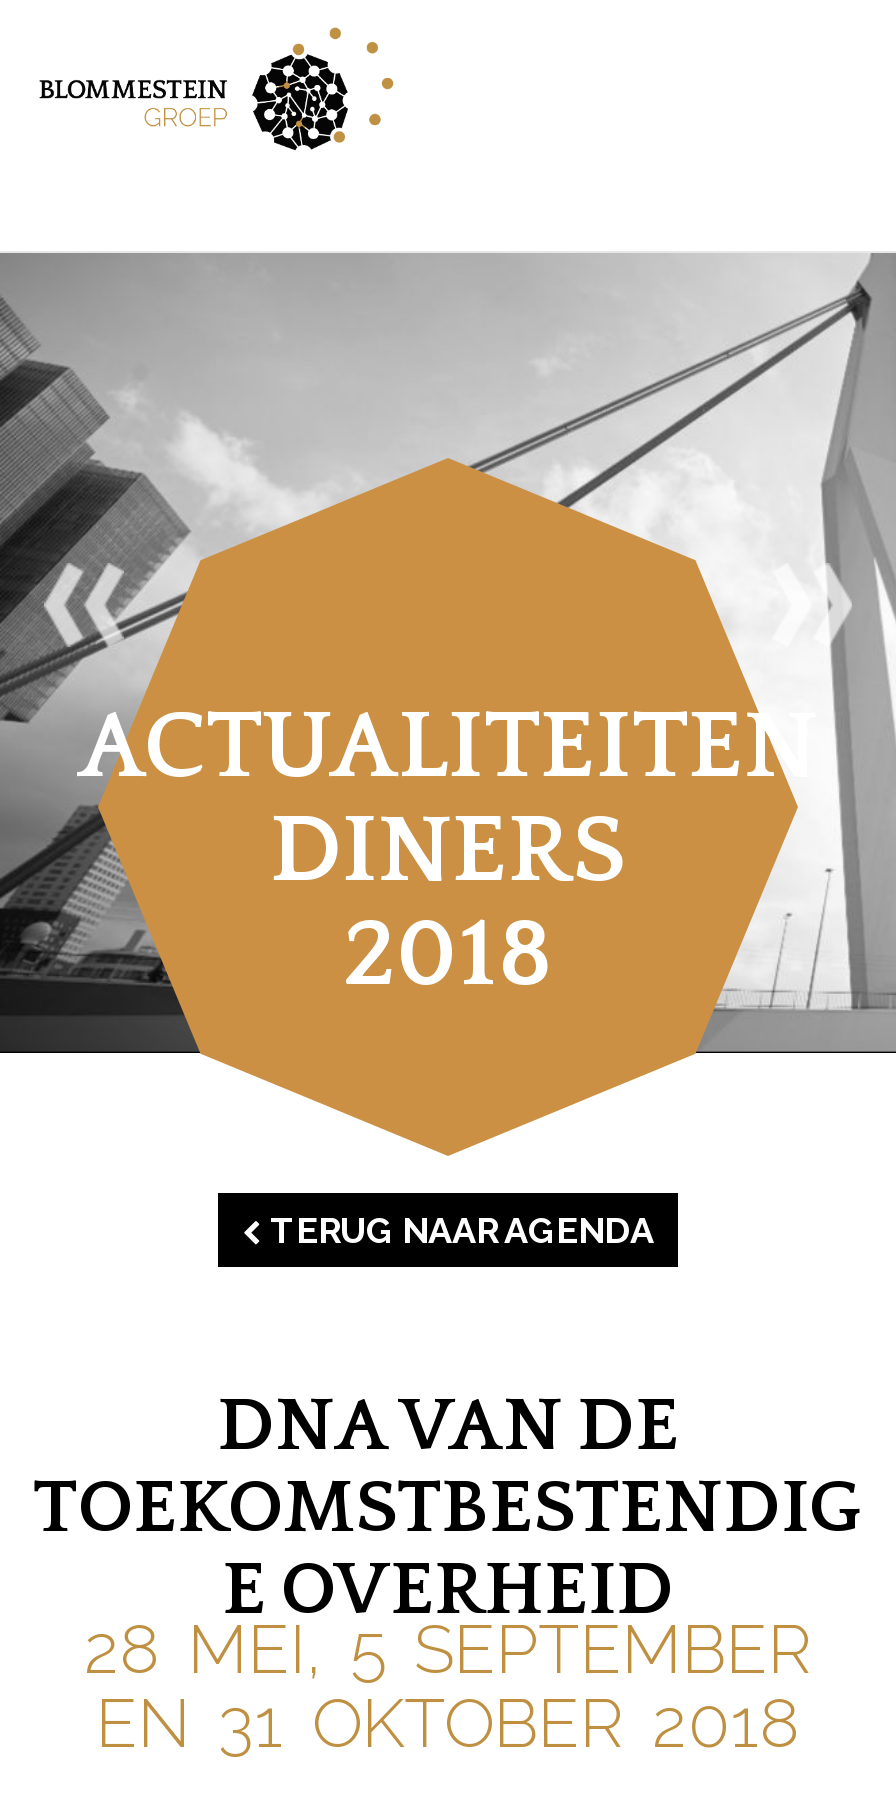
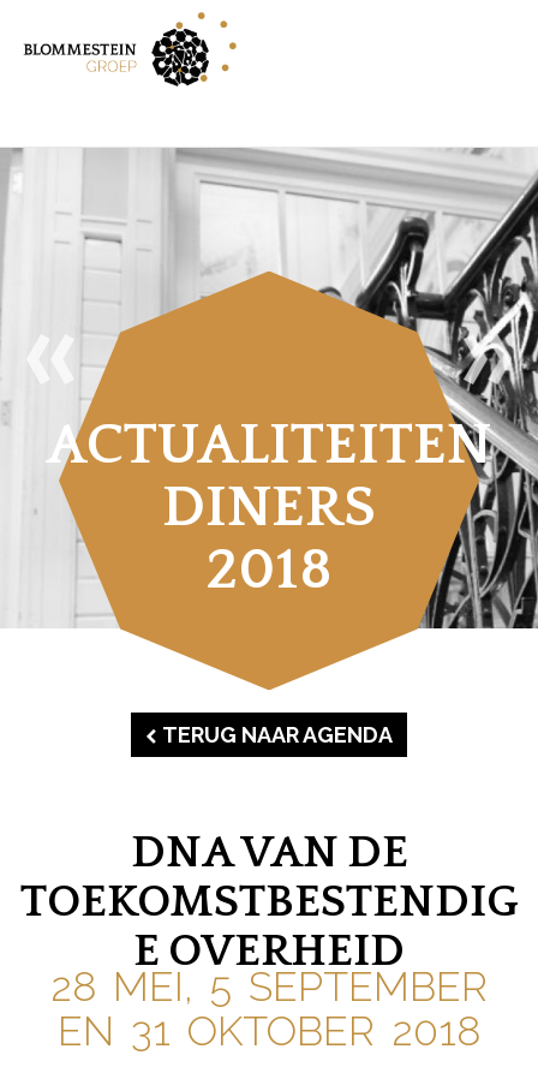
- [image]
+ [image]
